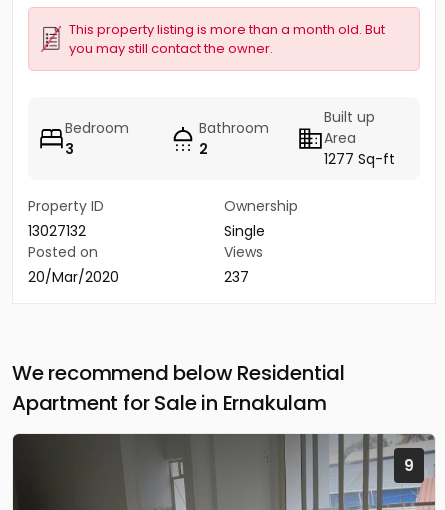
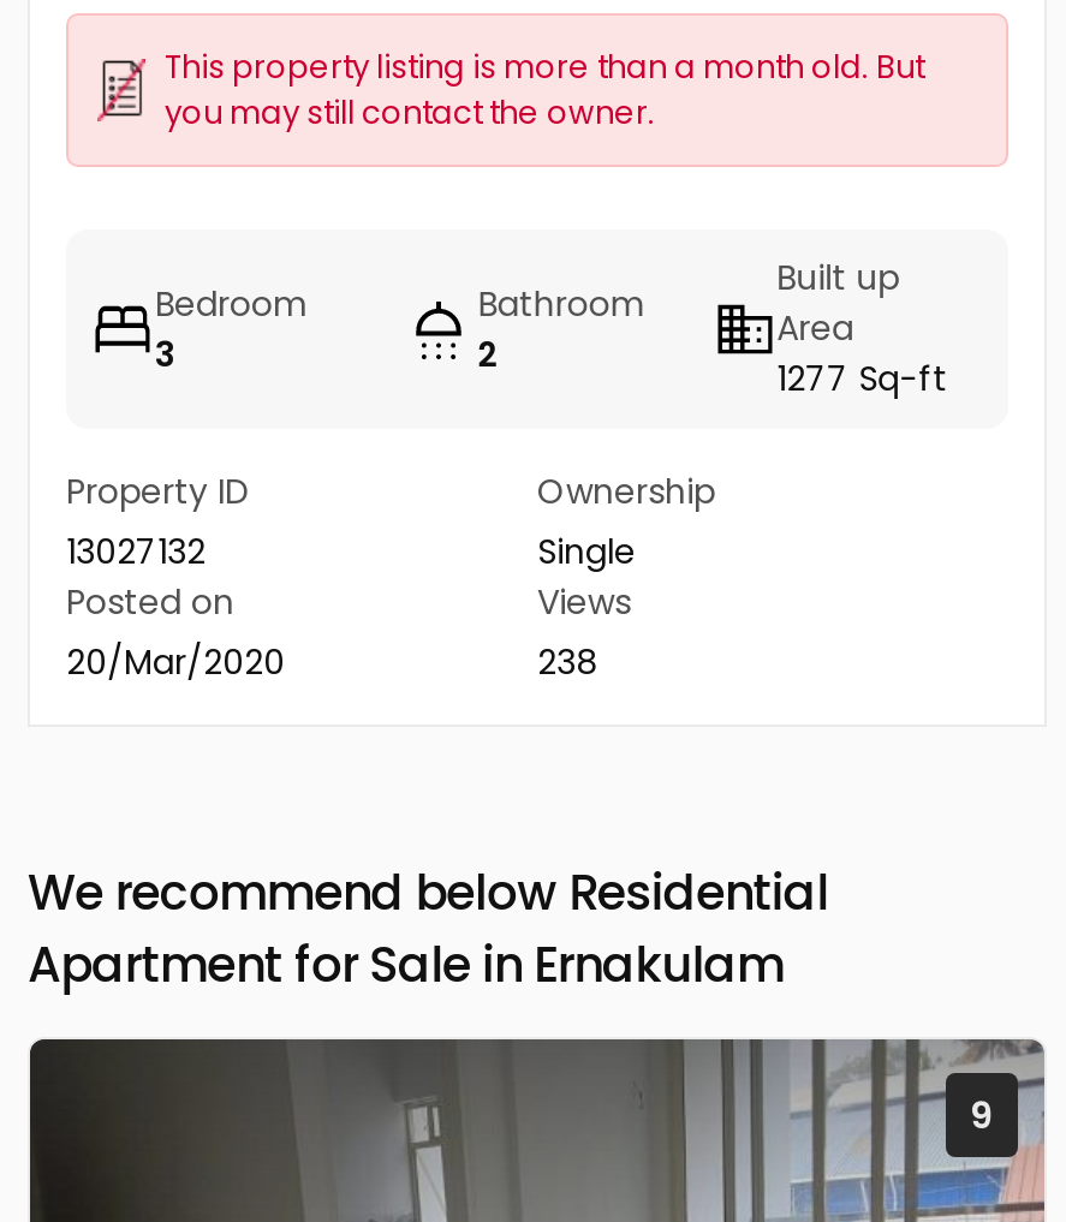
- 237
+ 238
